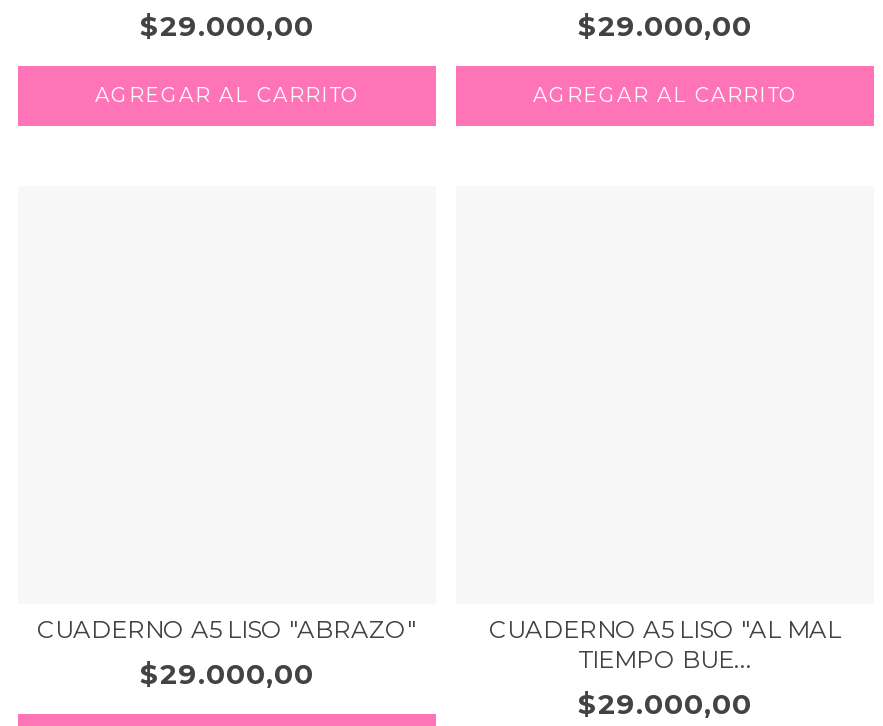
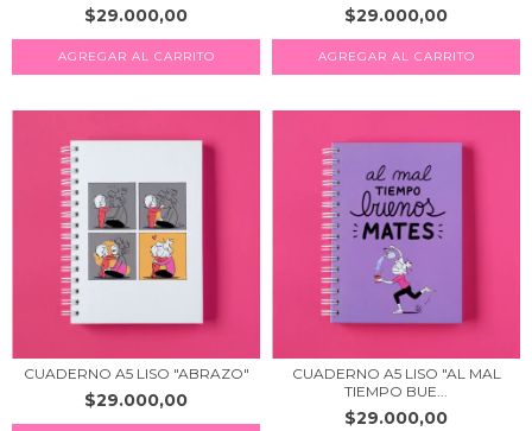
+ [image]

+ [image]
